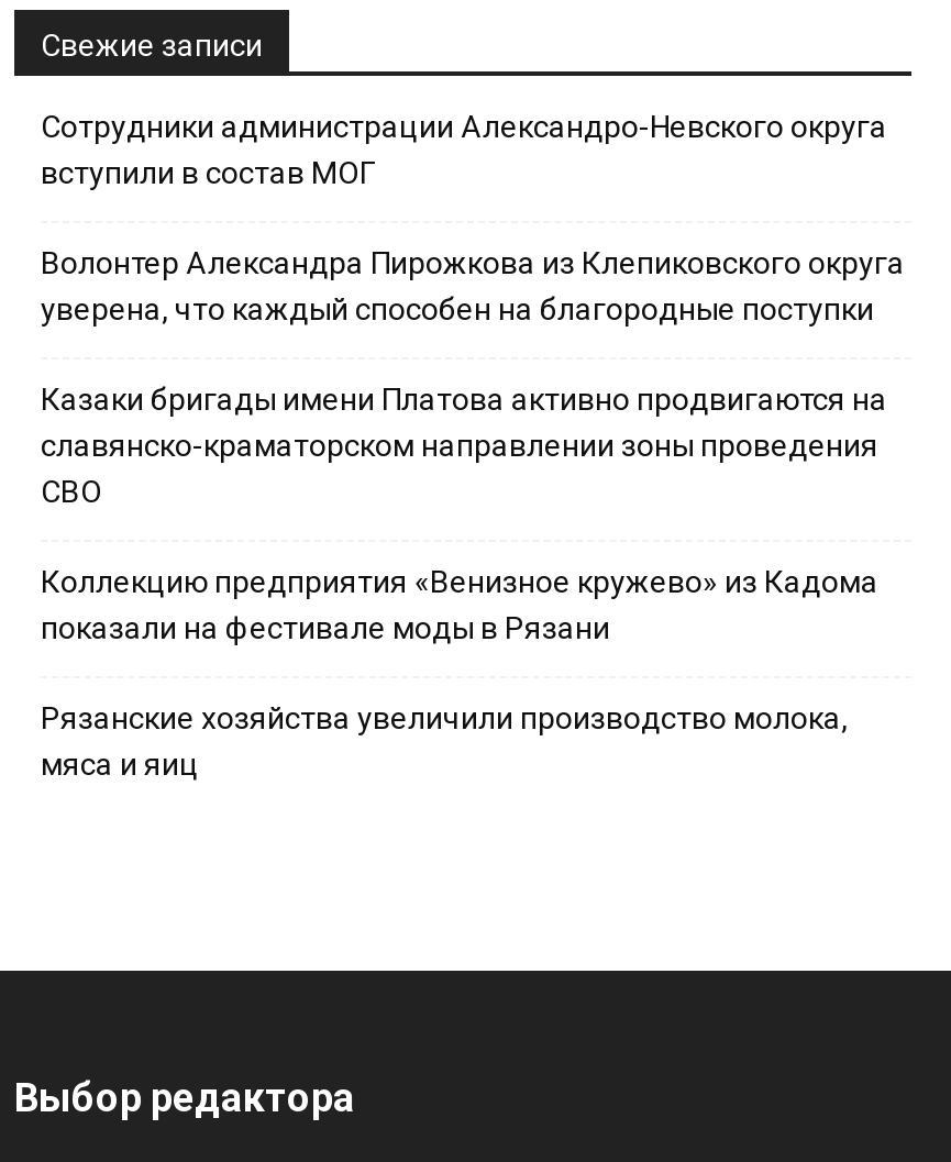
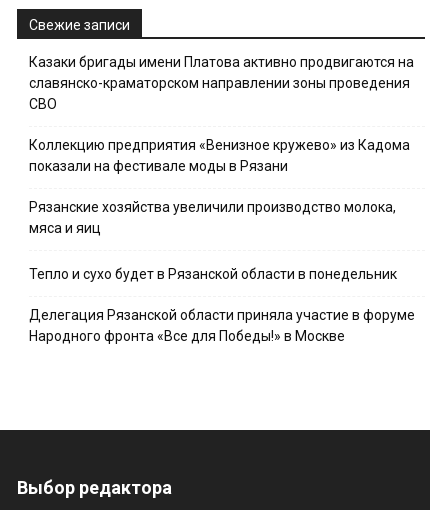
- Сотрудники администрации Александро-Невского округа
- вступили в состав МОГ
- Волонтер Александра Пирожкова из Клепиковского округа
- уверена, что каждый способен на благородные поступки

moved up: Казаки бригады имени Платова активно продвигаются на | славянско-краматорском направлении зоны проведения | СВО | Коллекцию предприятия «Венизное кружево» из Кадома | показали на фестивале моды в Рязани | Рязанские хозяйства увеличили производство молока, | мяса и яиц

+ Тепло и сухо будет в Рязанской области в понедельник
+ Делегация Рязанской области приняла участие в форуме
+ Народного фронта «Все для Победы!» в Москве
